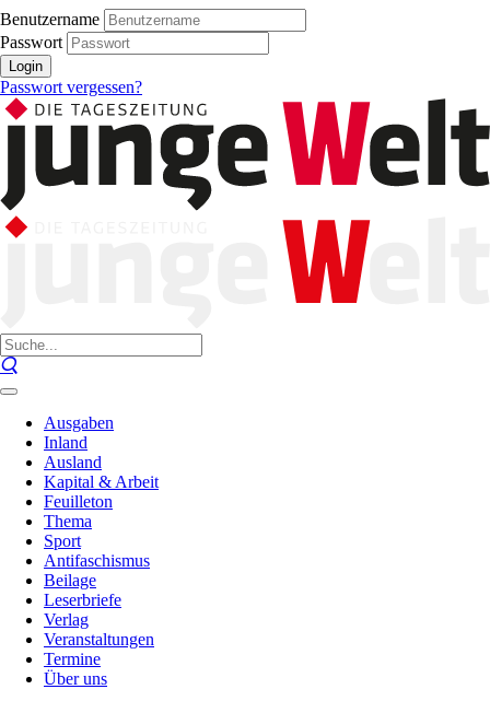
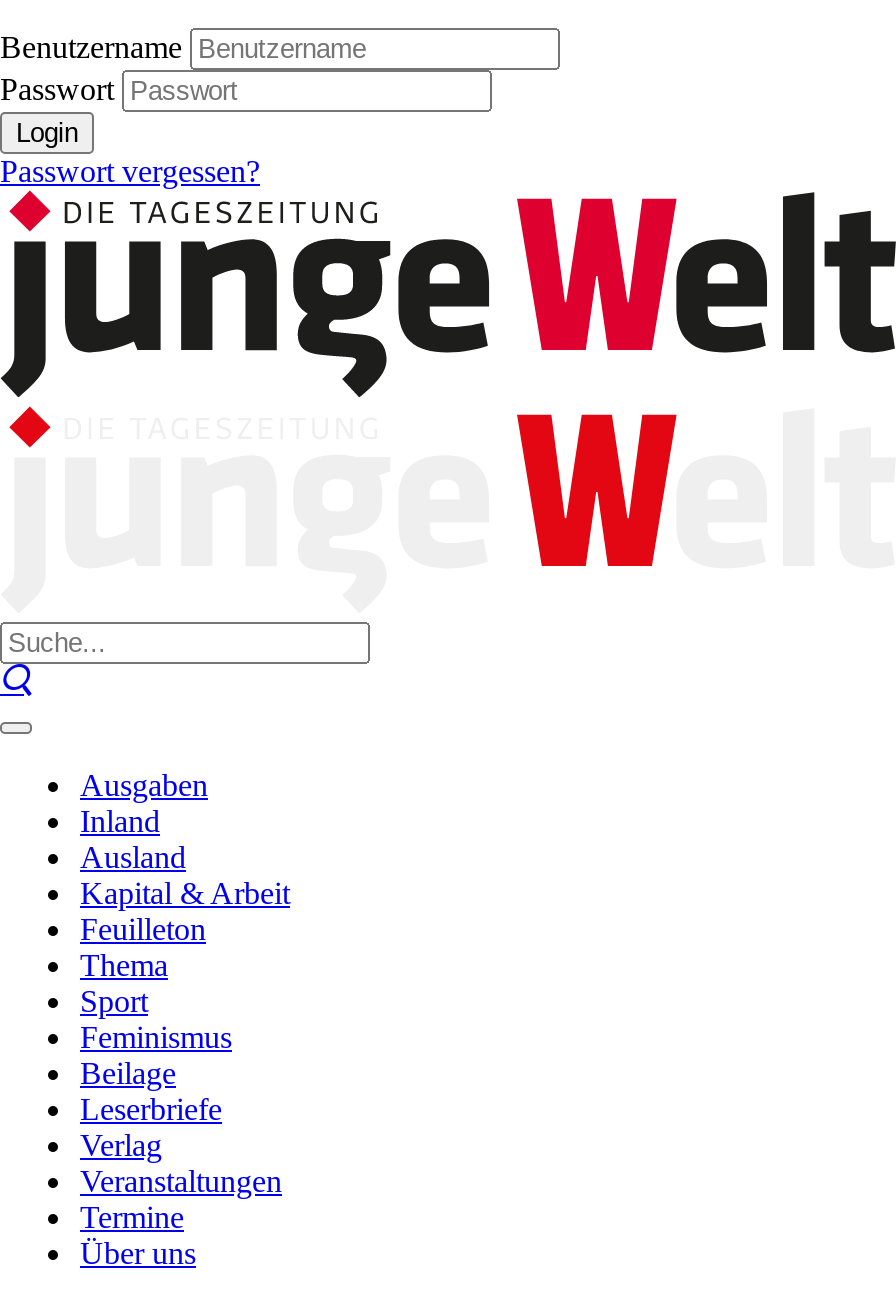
- Antifaschismus
+ Feminismus
